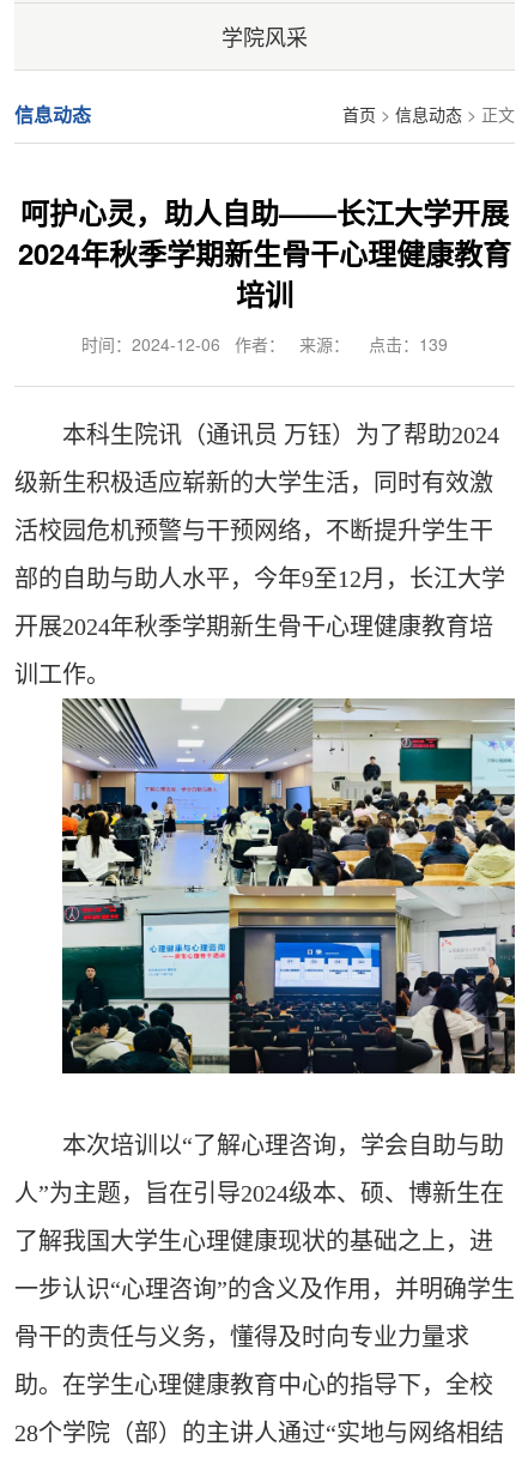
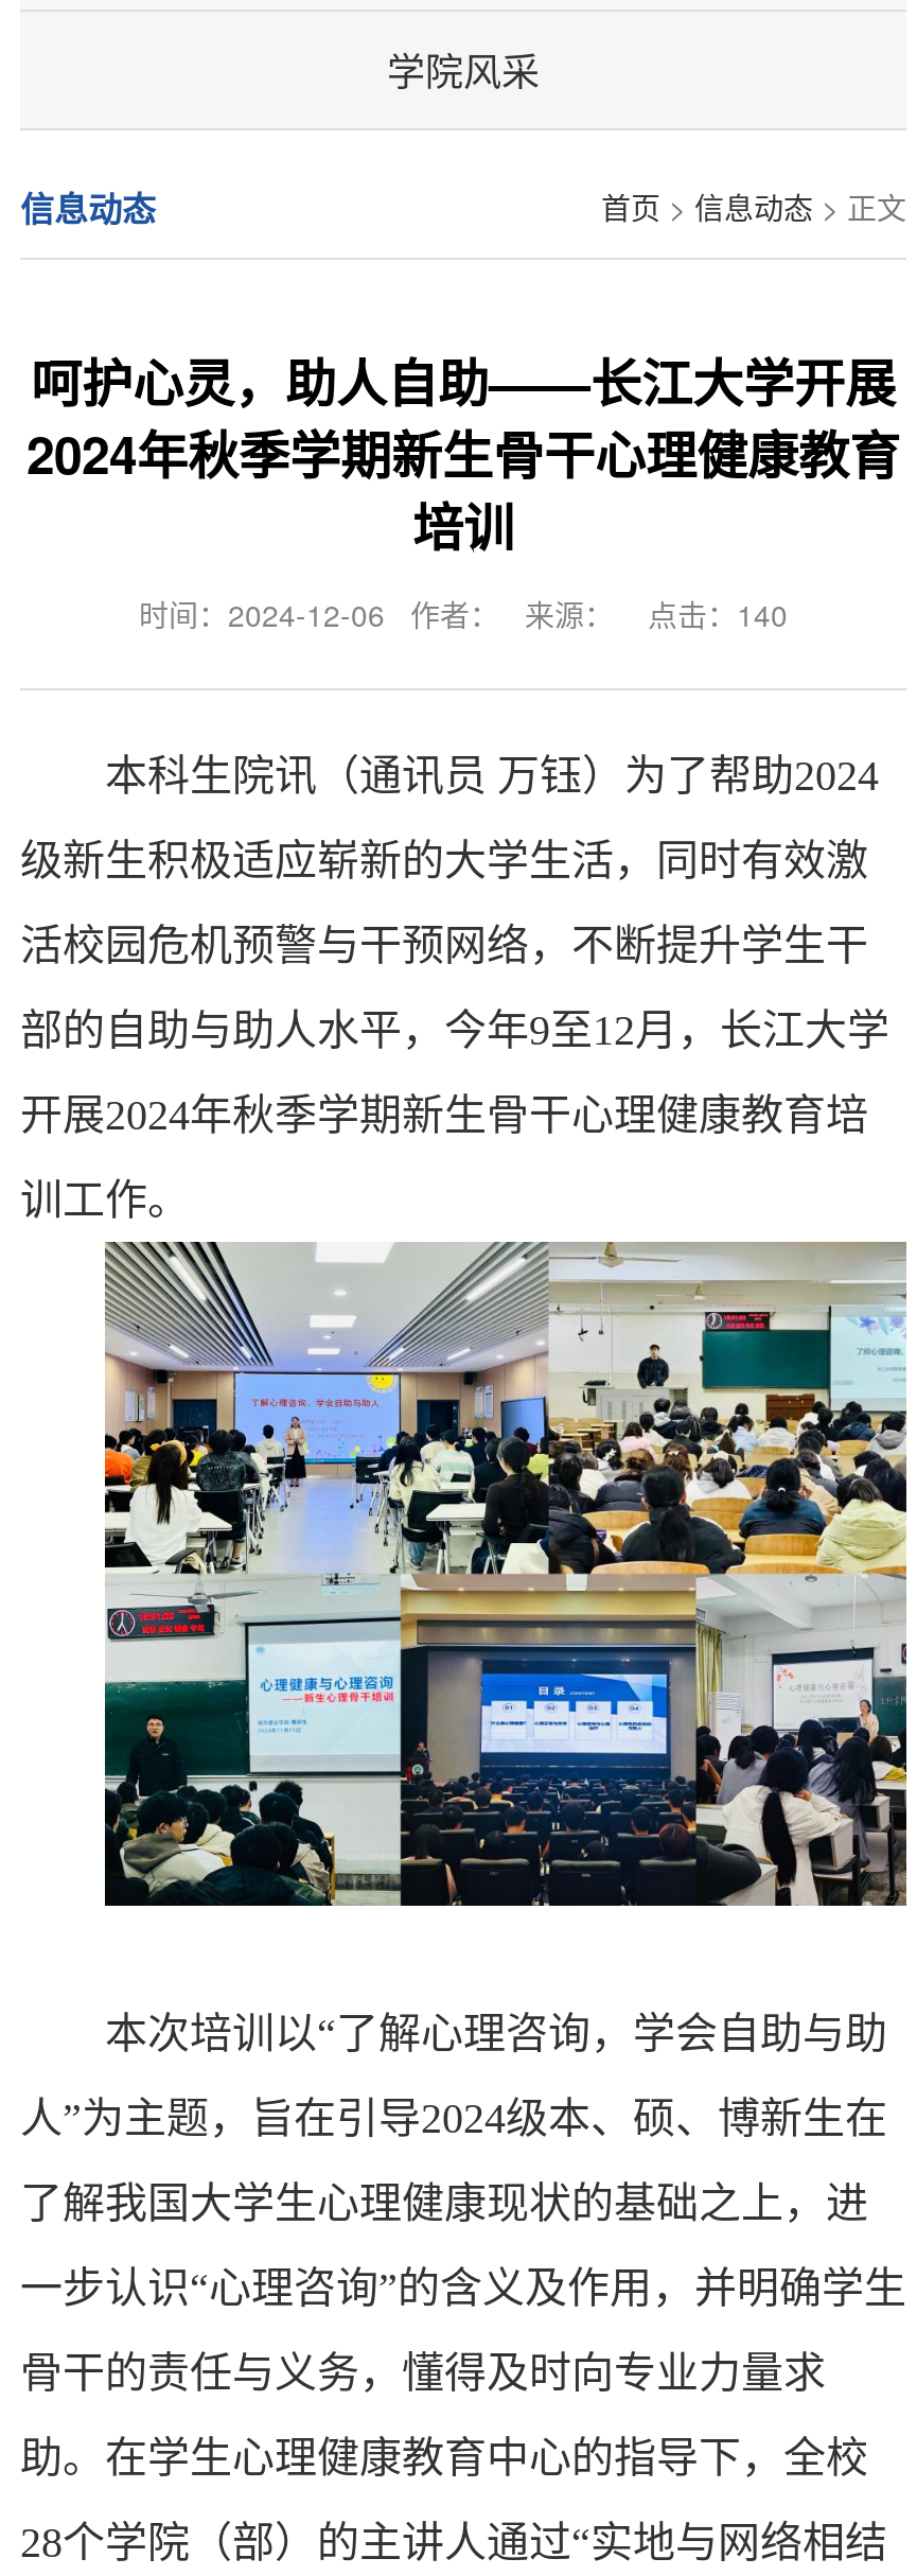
- 时间：2024-12-06 作者： 来源： 点击：139
+ 时间：2024-12-06 作者： 来源： 点击：140
